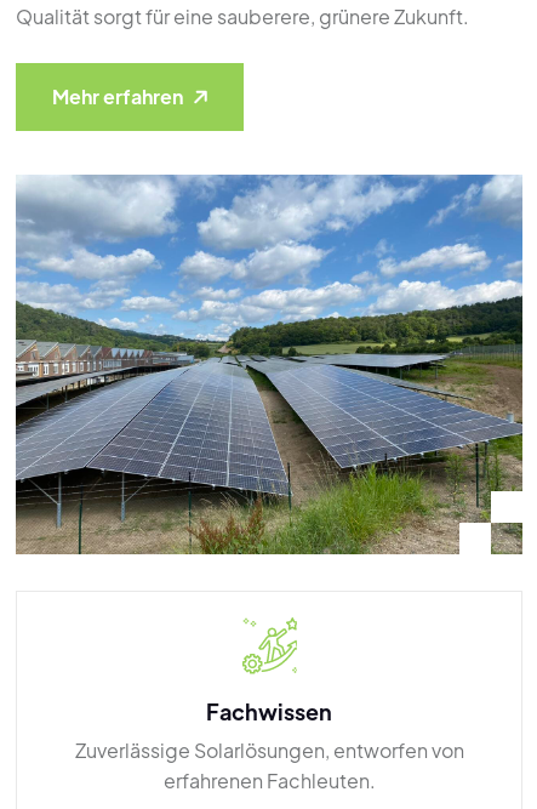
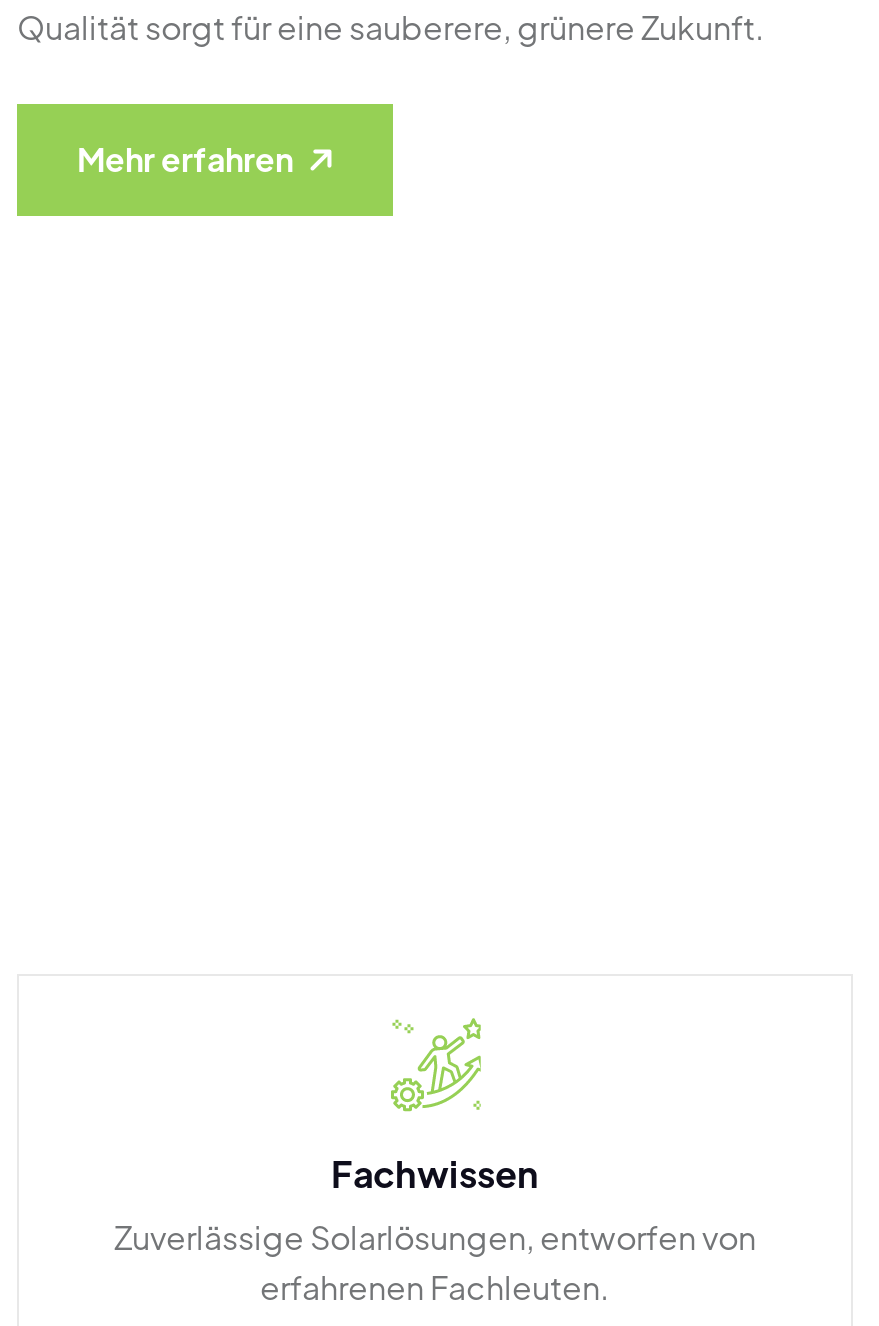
- [image]
